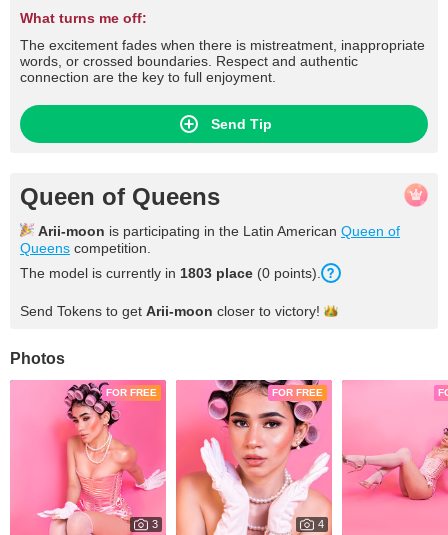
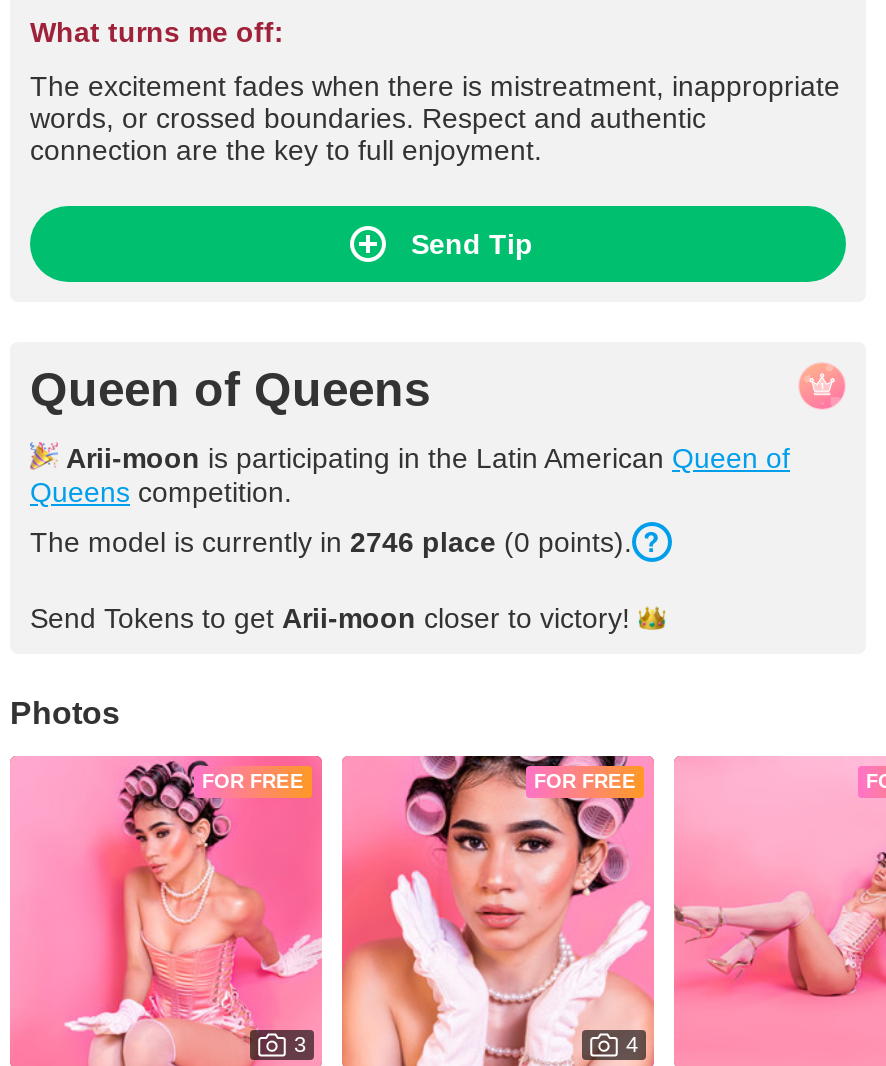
- The model is currently in 1803 place (0 points).
+ The model is currently in 2746 place (0 points).
